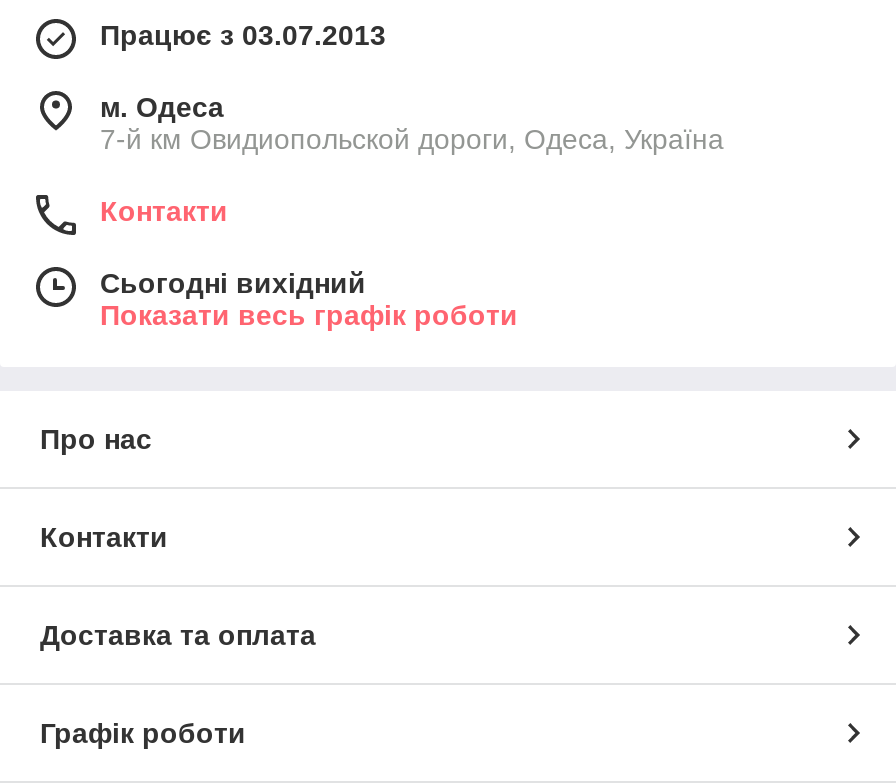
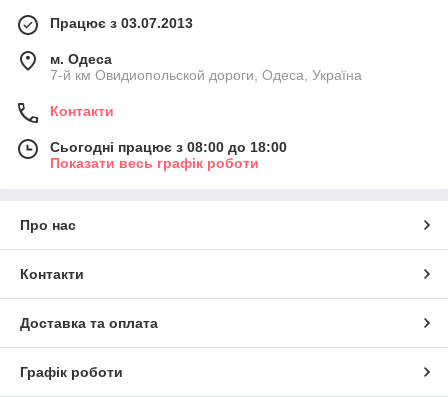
- Сьогодні вихідний
+ Сьогодні працює з 08:00 до 18:00
